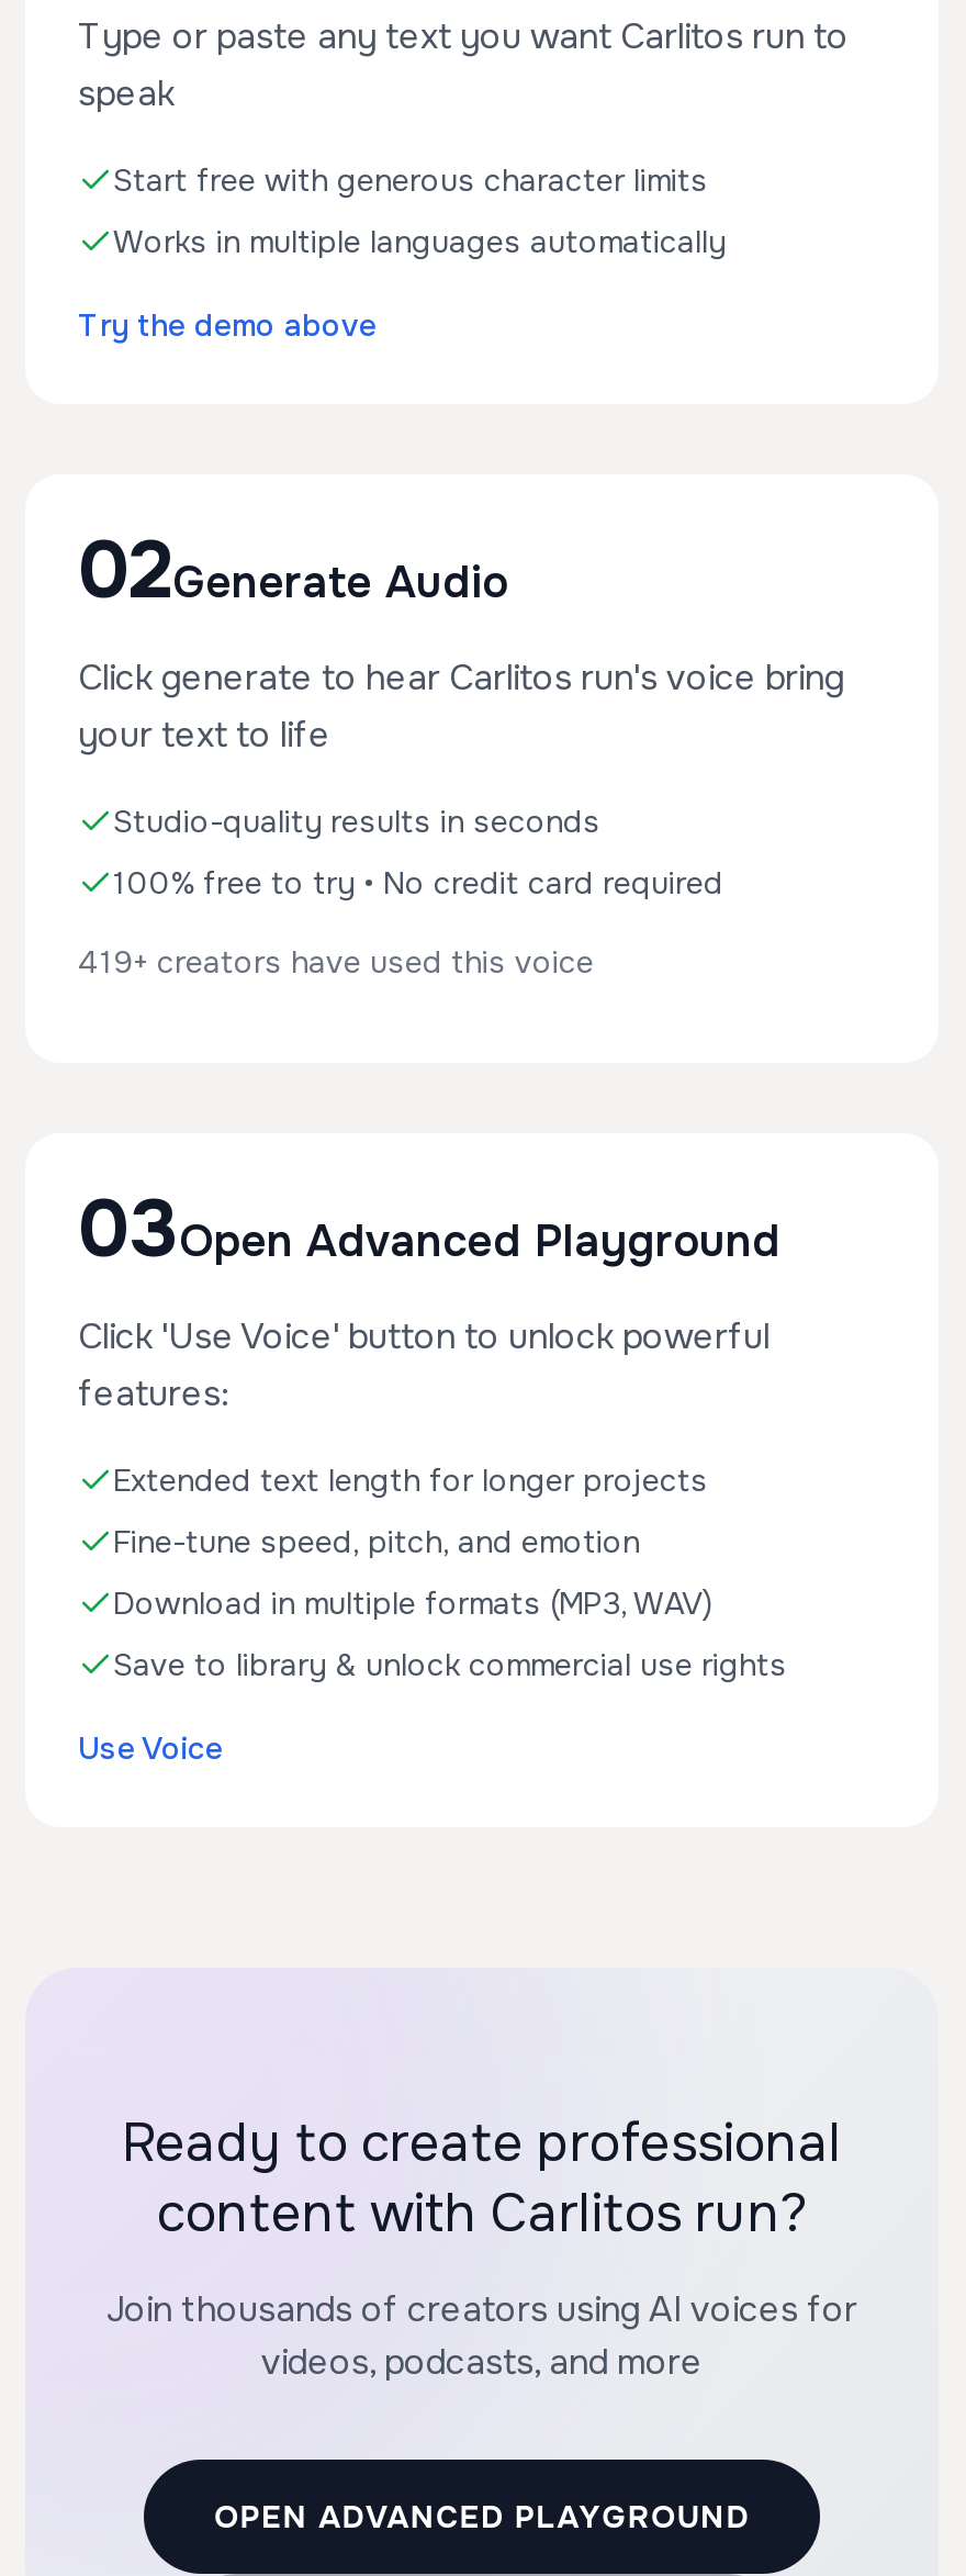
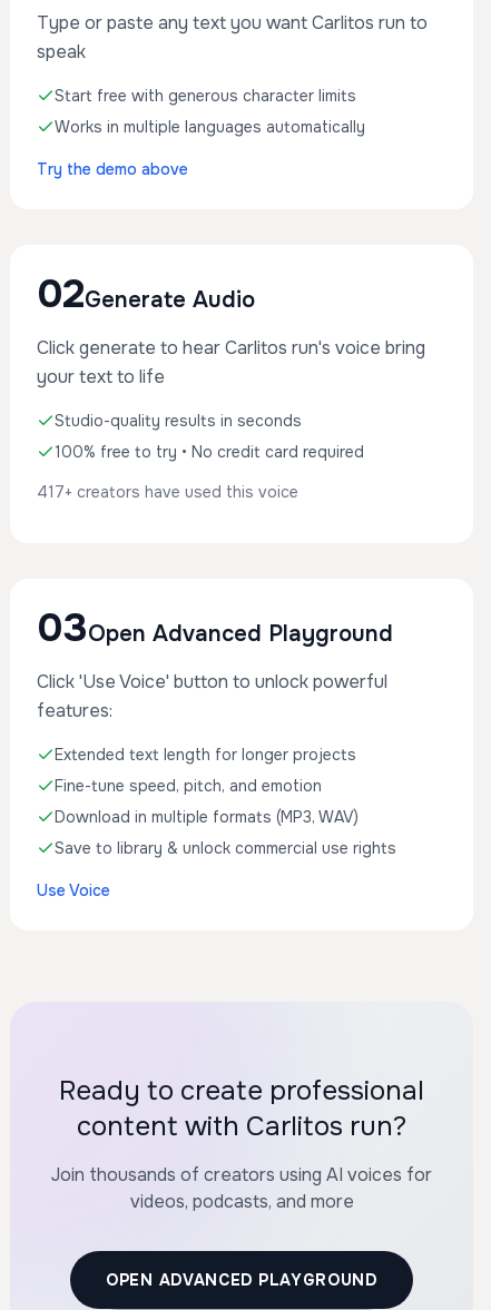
- 419+ creators have used this voice
+ 417+ creators have used this voice
